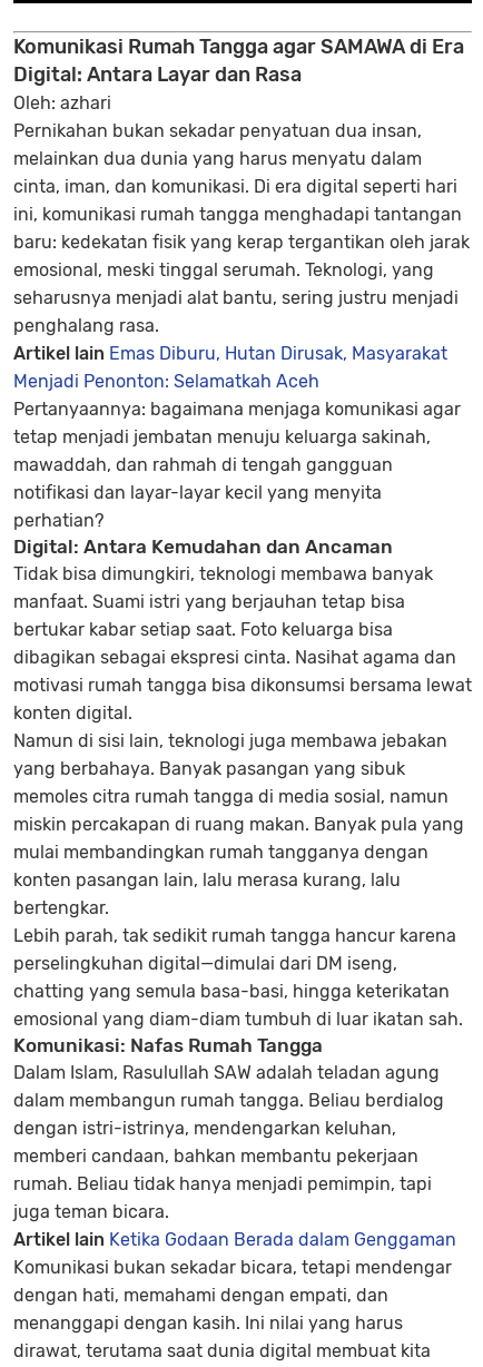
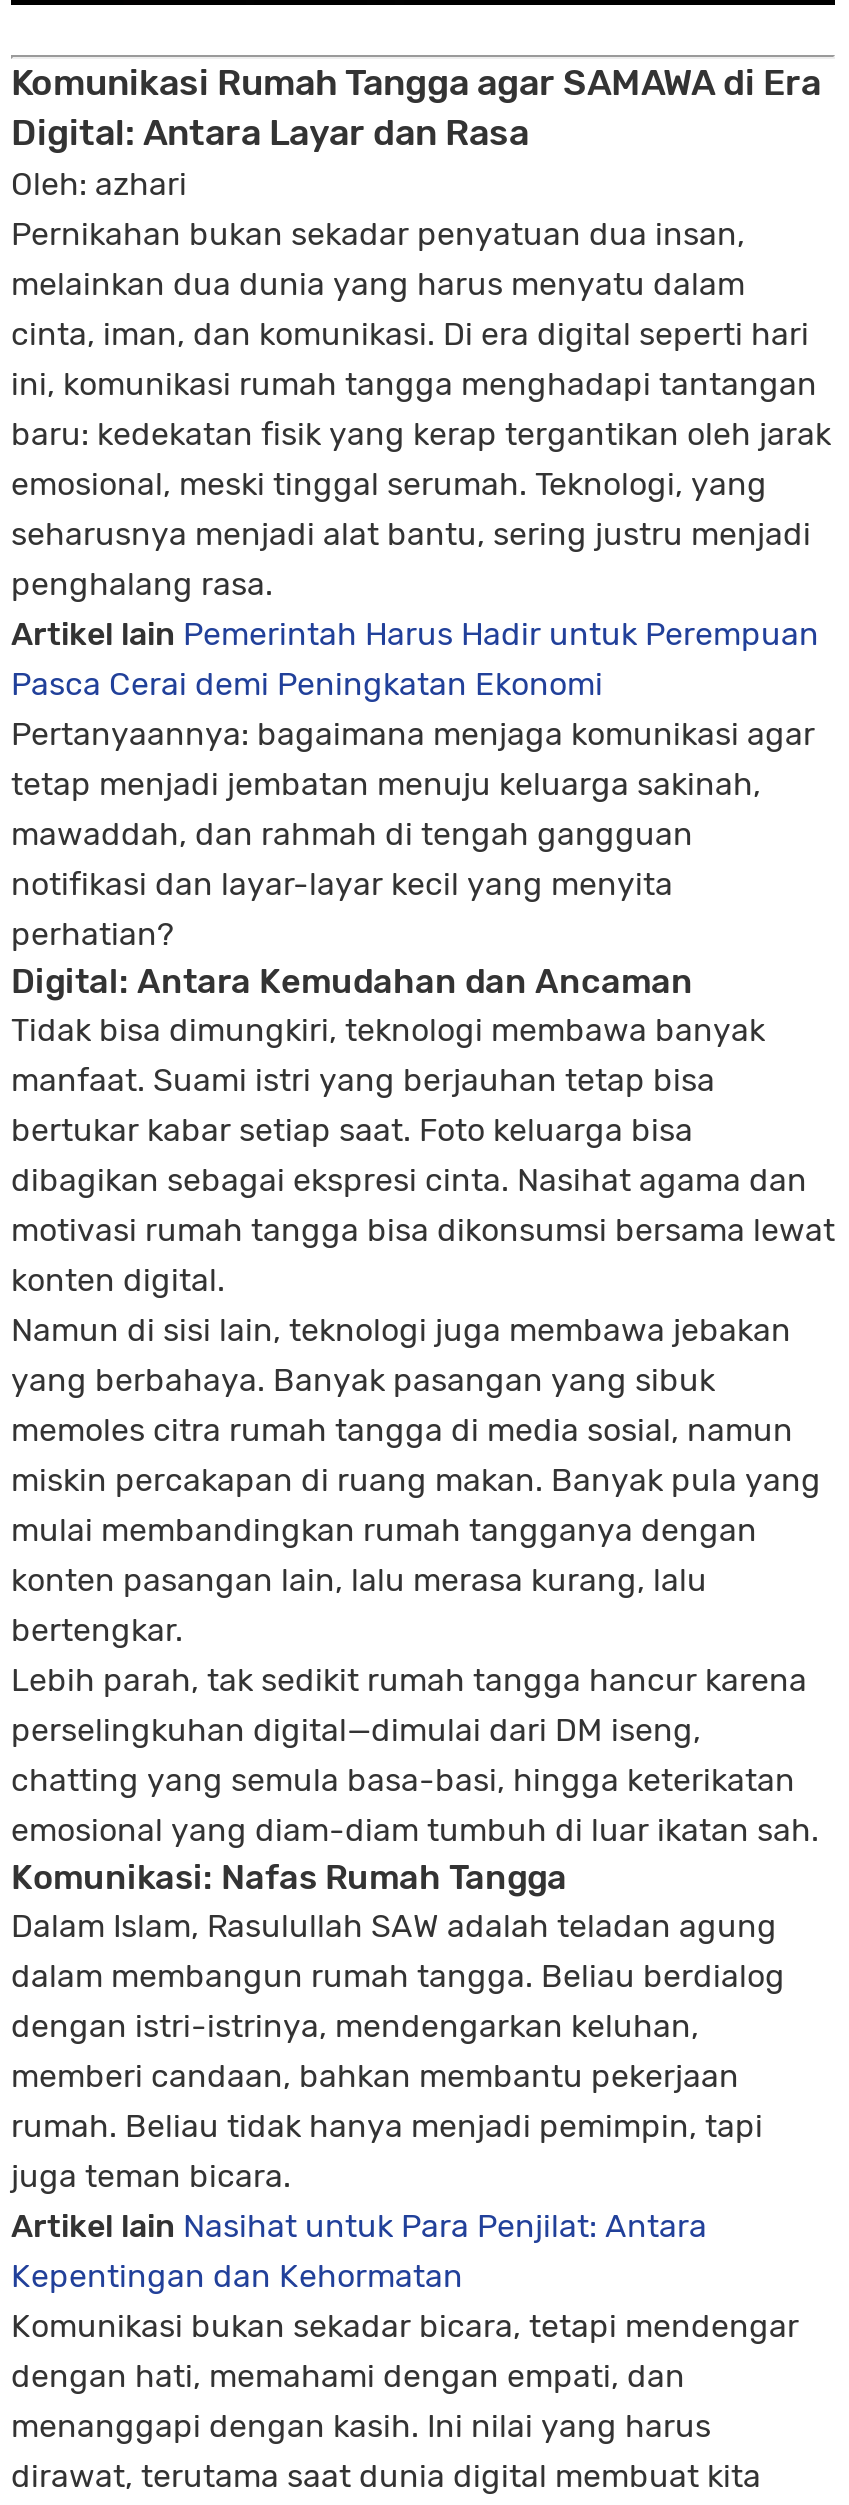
- Artikel lain Emas Diburu, Hutan Dirusak, Masyarakat
- Menjadi Penonton: Selamatkah Aceh
+ Artikel lain Pemerintah Harus Hadir untuk Perempuan
+ Pasca Cerai demi Peningkatan Ekonomi

- Artikel lain Ketika Godaan Berada dalam Genggaman
+ Artikel lain Nasihat untuk Para Penjilat: Antara
+ Kepentingan dan Kehormatan
